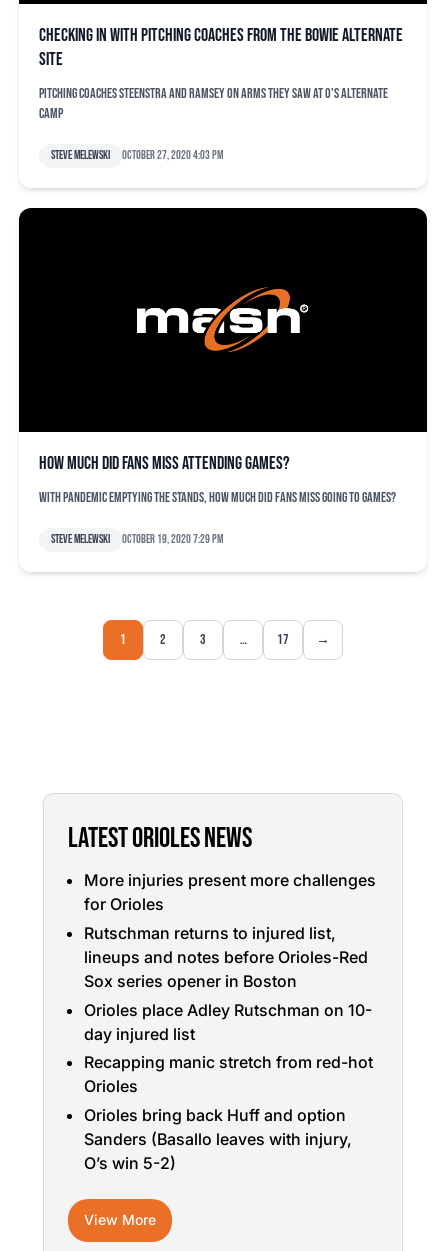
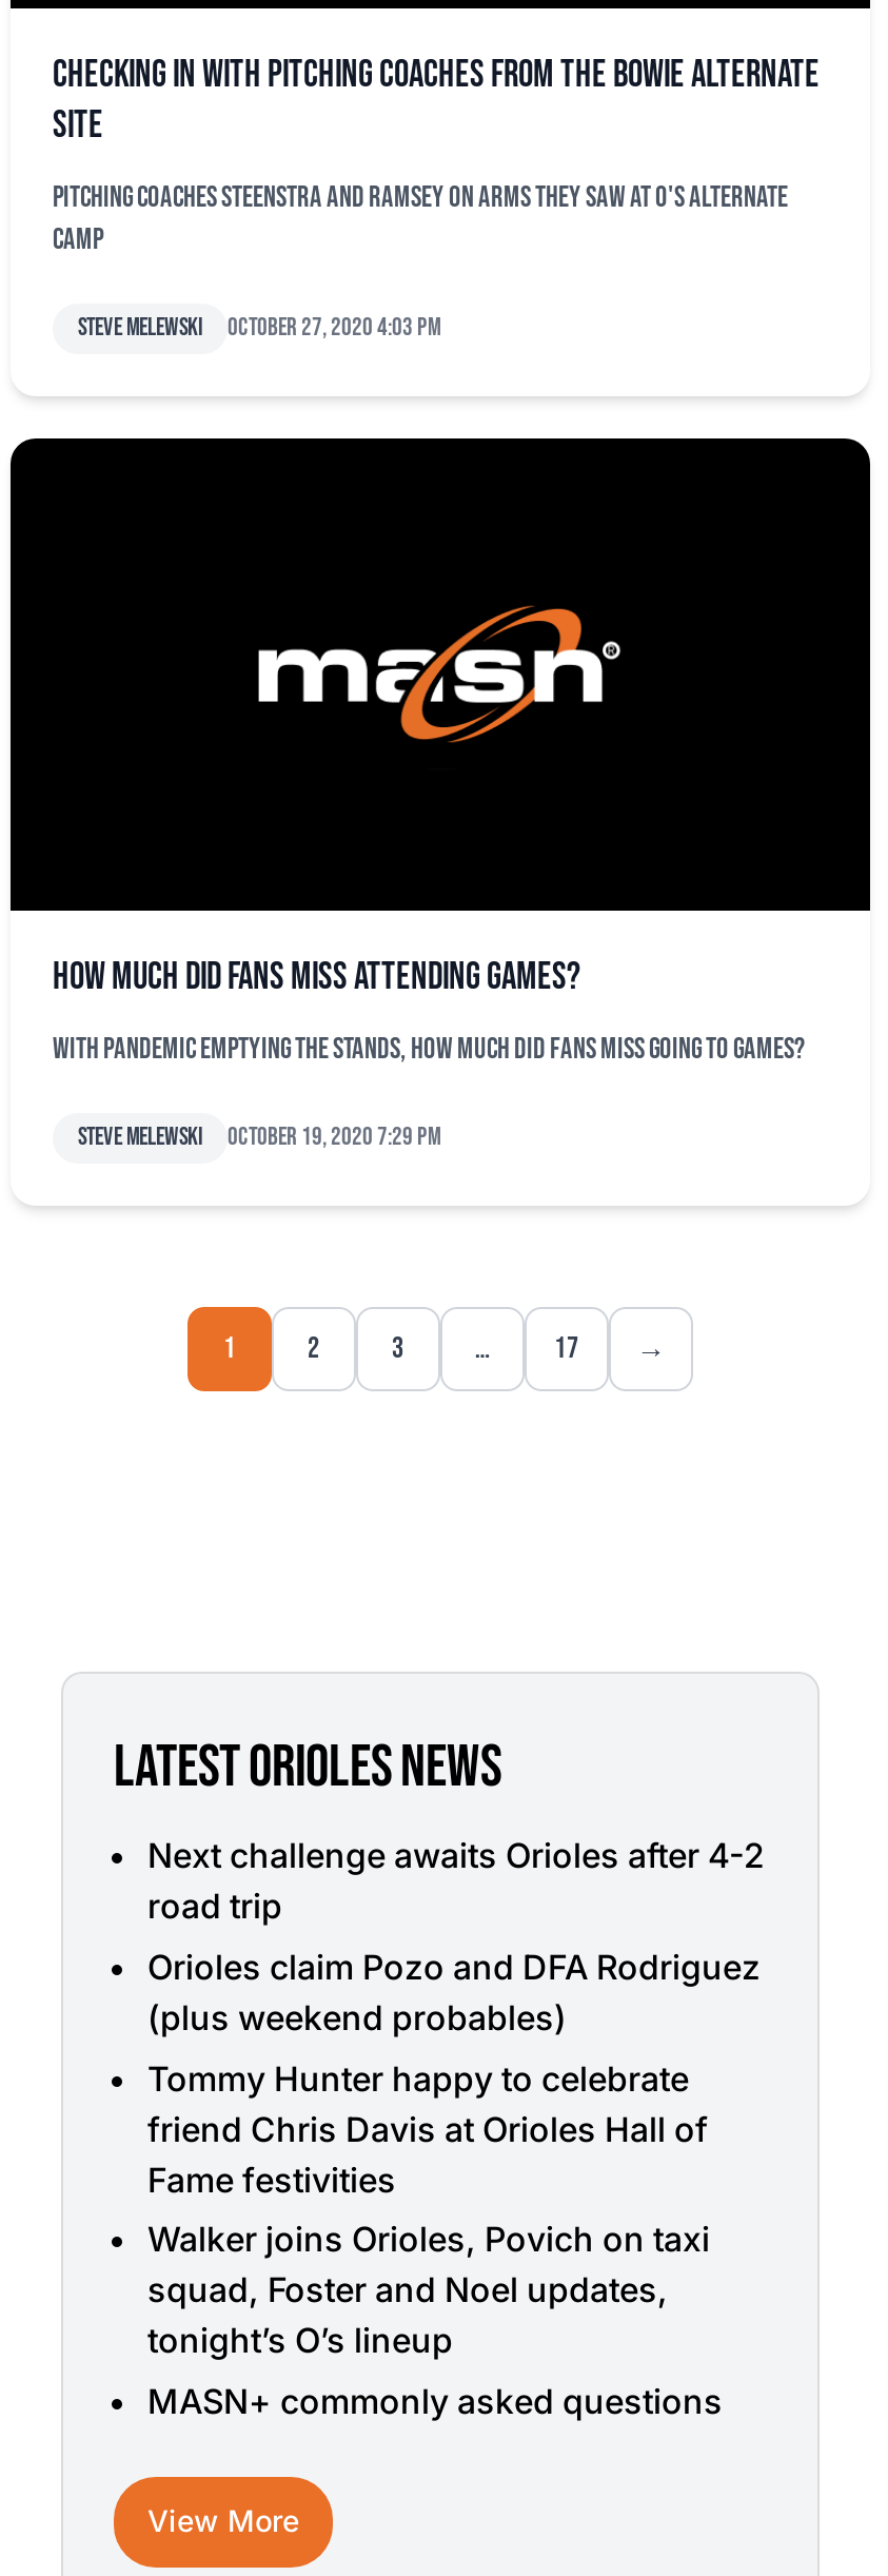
- More injuries present more challenges
- for Orioles
- Rutschman returns to injured list,
- lineups and notes before Orioles-Red
- Sox series opener in Boston
- Orioles place Adley Rutschman on 10-
- day injured list
- Recapping manic stretch from red-hot
- Orioles
- Orioles bring back Huff and option
- Sanders (Basallo leaves with injury,
- O’s win 5-2)
+ Next challenge awaits Orioles after 4-2
+ road trip
+ Orioles claim Pozo and DFA Rodriguez
+ (plus weekend probables)
+ Tommy Hunter happy to celebrate
+ friend Chris Davis at Orioles Hall of
+ Fame festivities
+ Walker joins Orioles, Povich on taxi
+ squad, Foster and Noel updates,
+ tonight’s O’s lineup
+ MASN+ commonly asked questions
